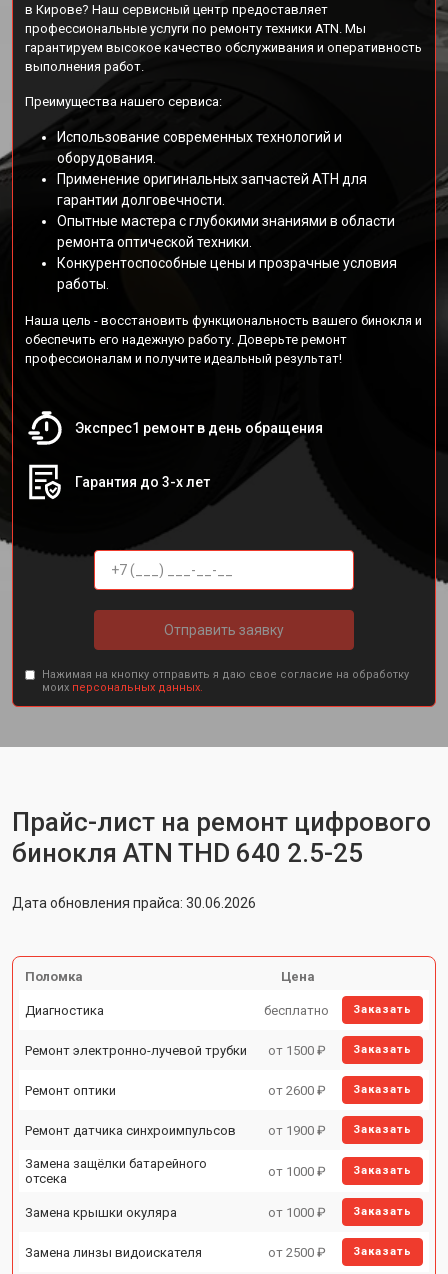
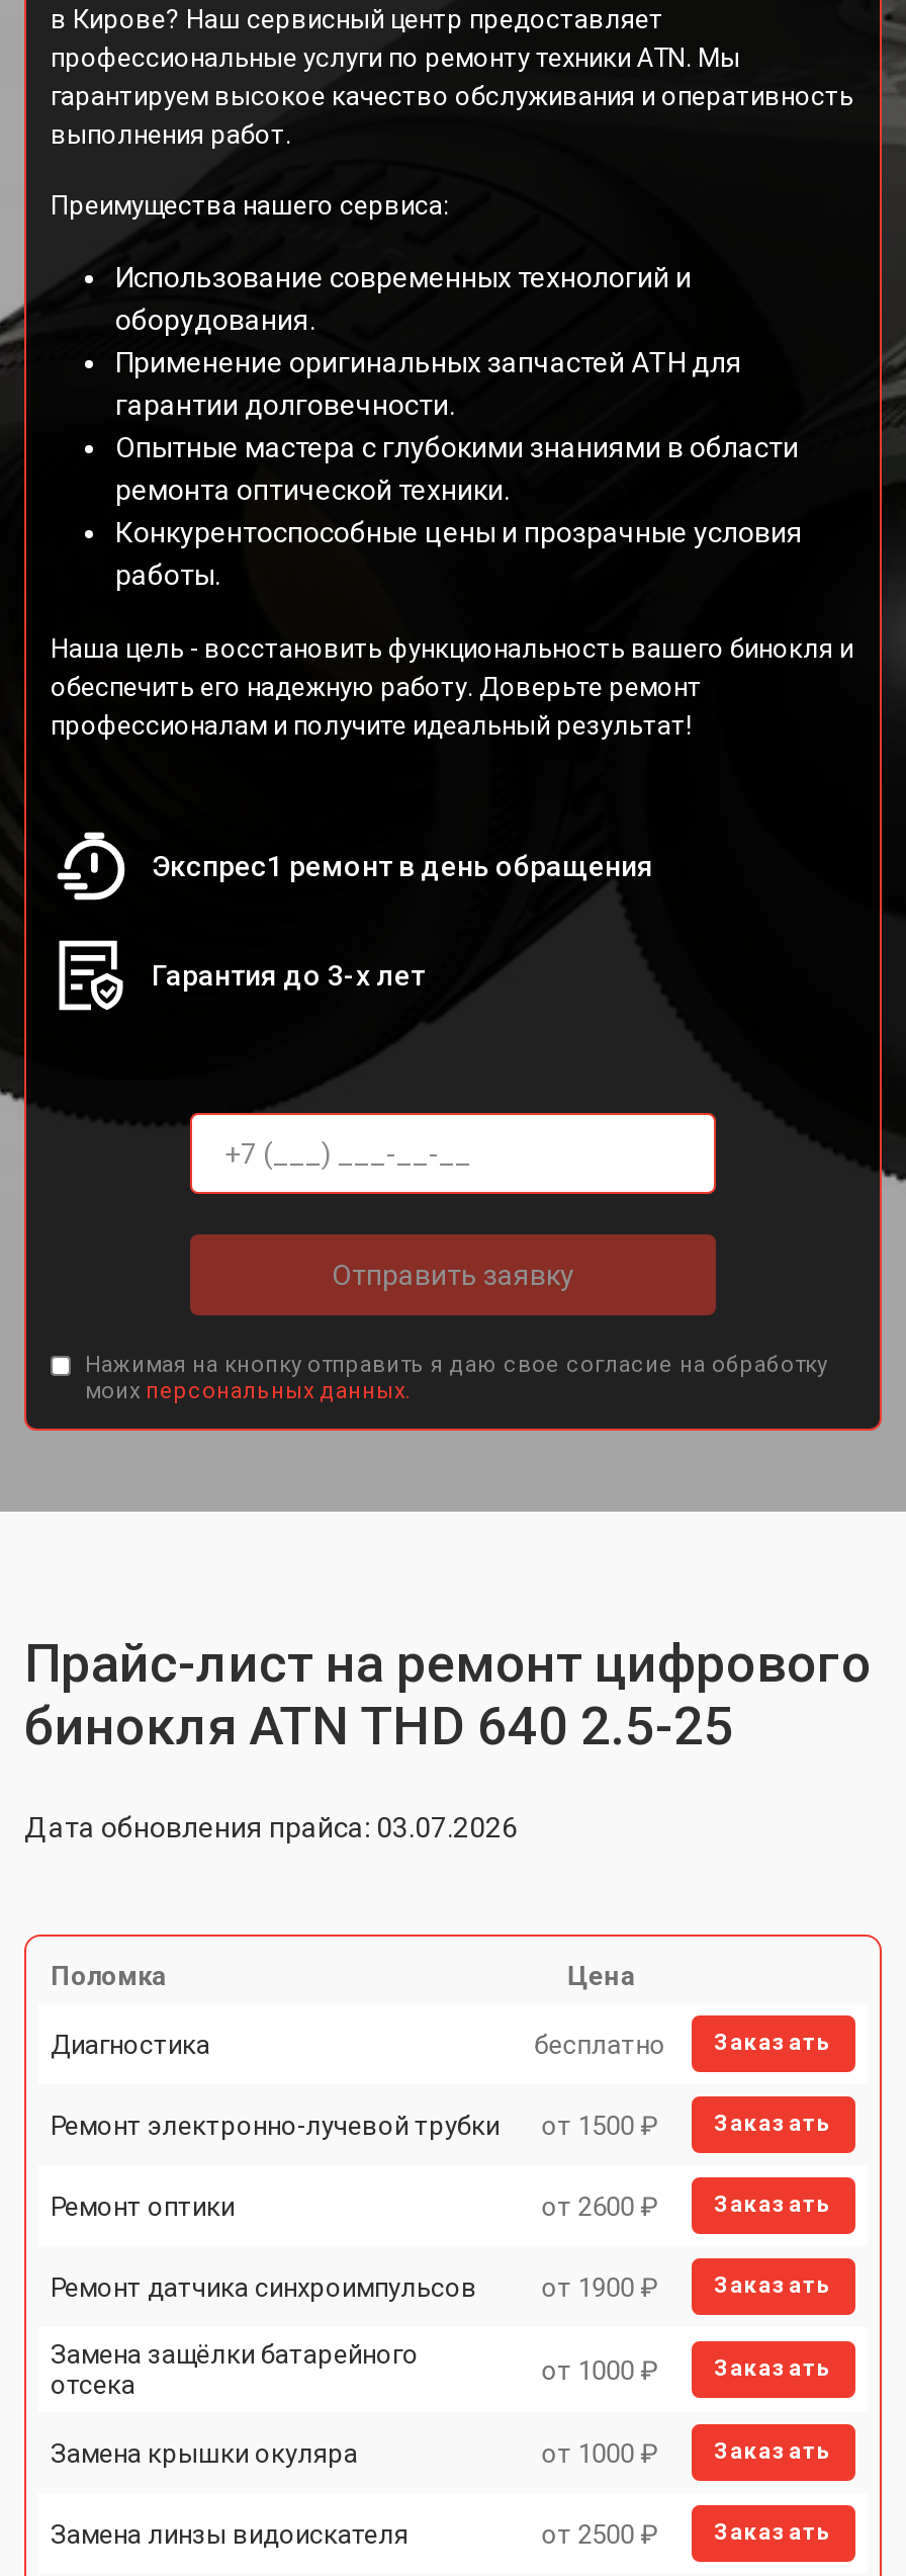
- Дата обновления прайса: 30.06.2026
+ Дата обновления прайса: 03.07.2026
